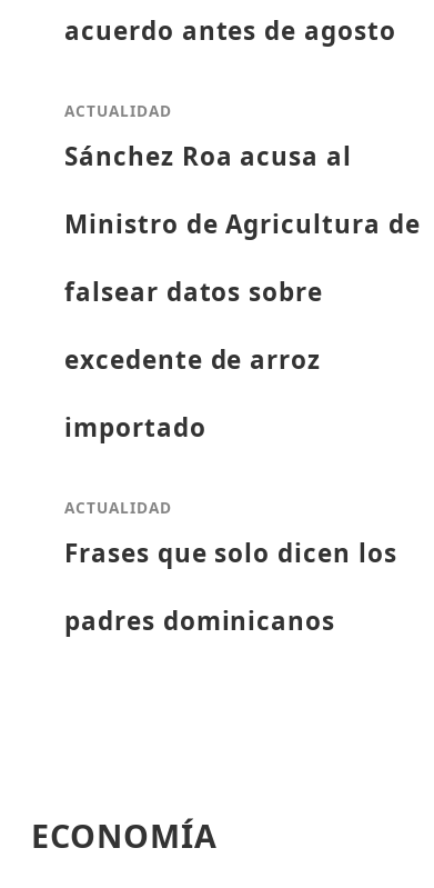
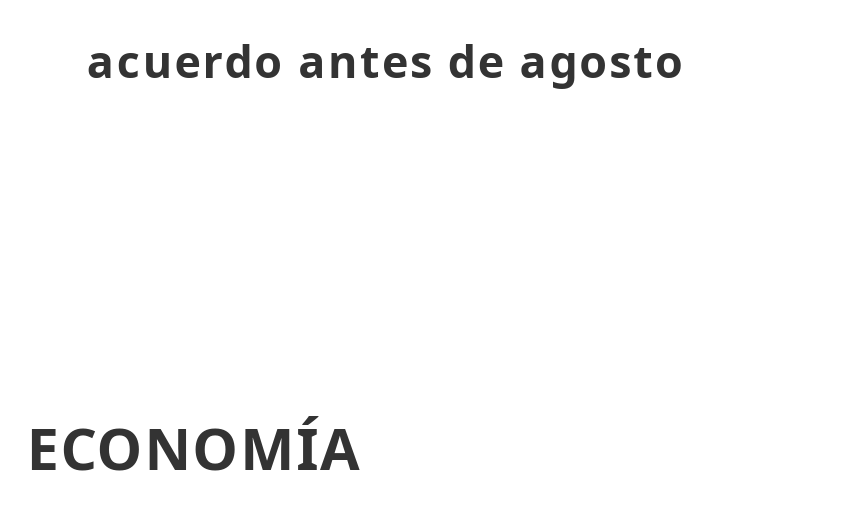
- ACTUALIDAD
- Sánchez Roa acusa al
- Ministro de Agricultura de
- falsear datos sobre
- excedente de arroz
- importado
- ACTUALIDAD
- Frases que solo dicen los
- padres dominicanos
